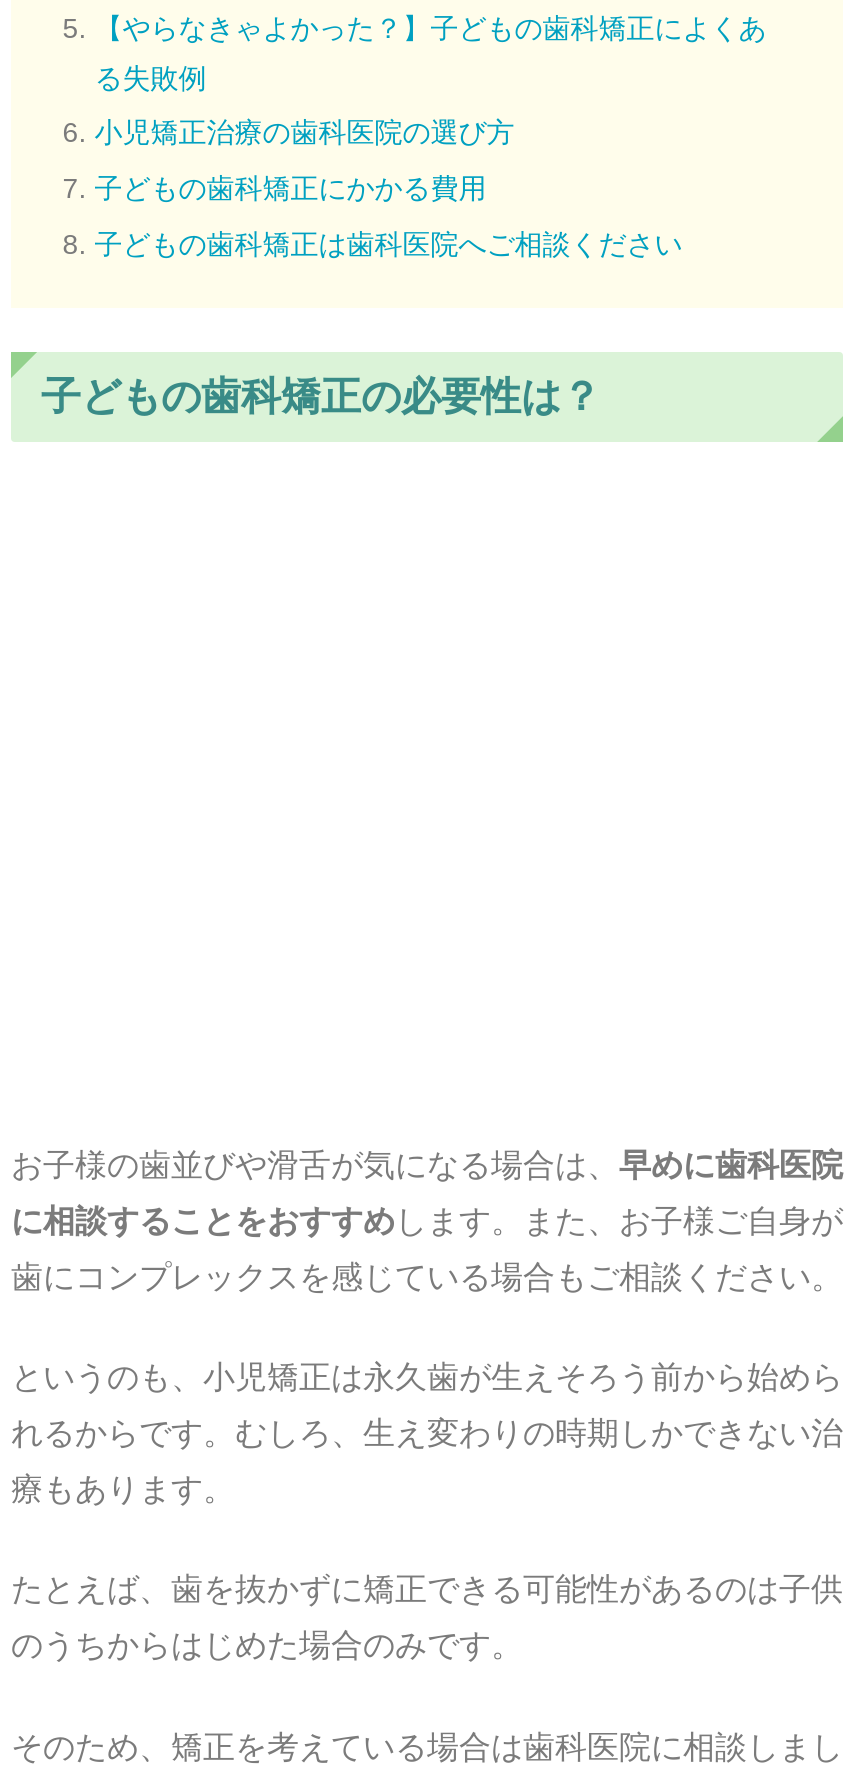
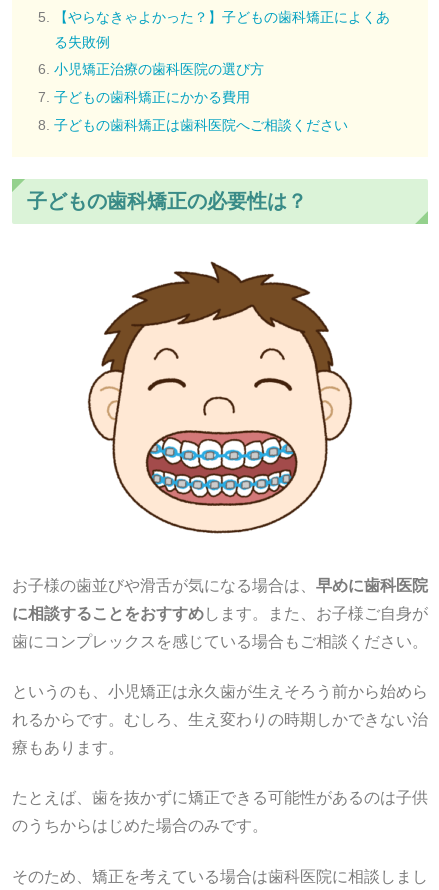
+ [image]
